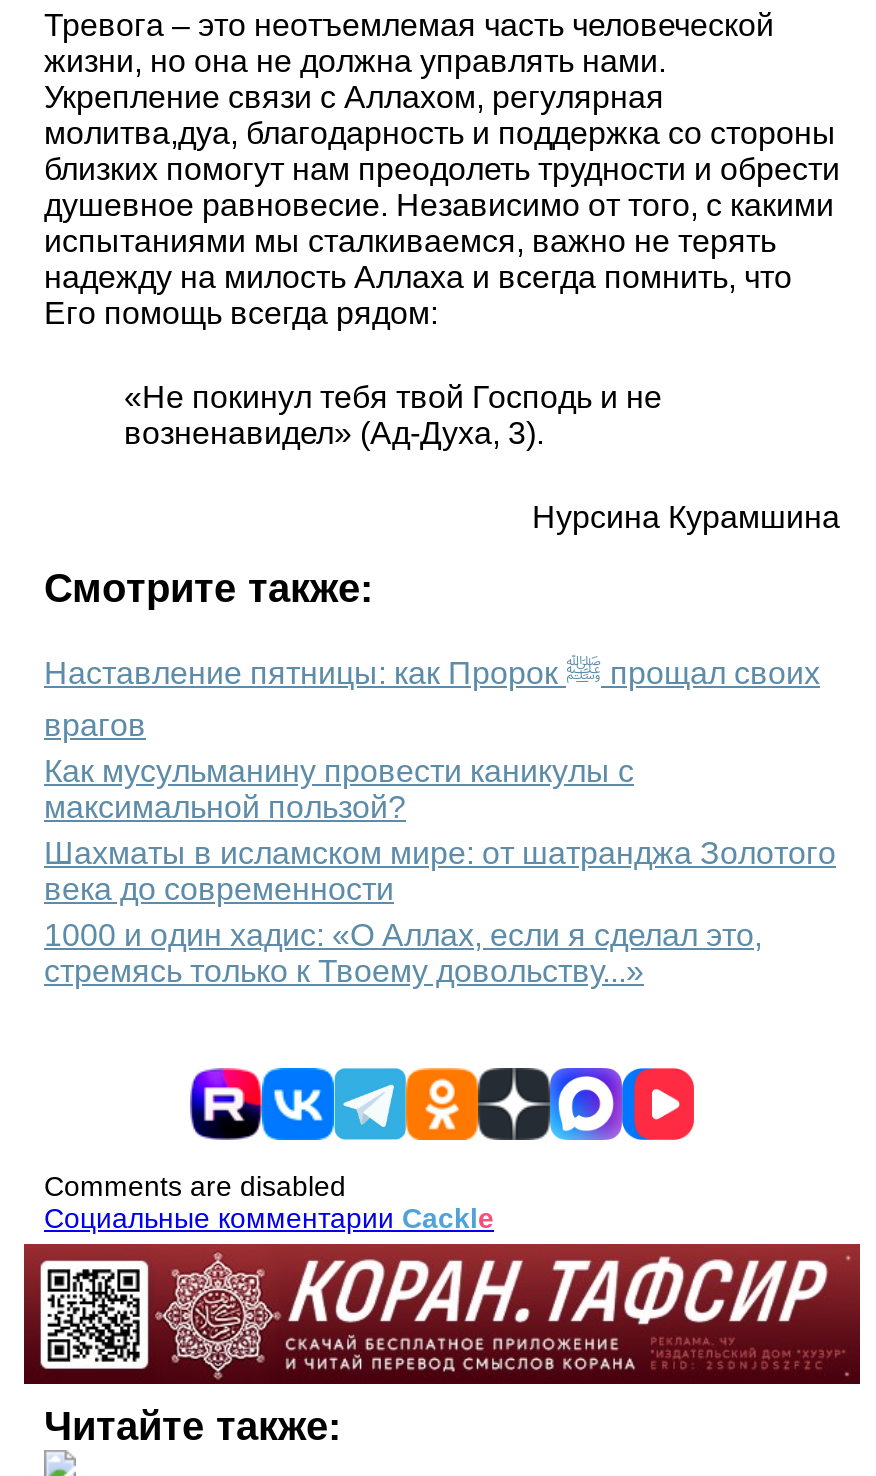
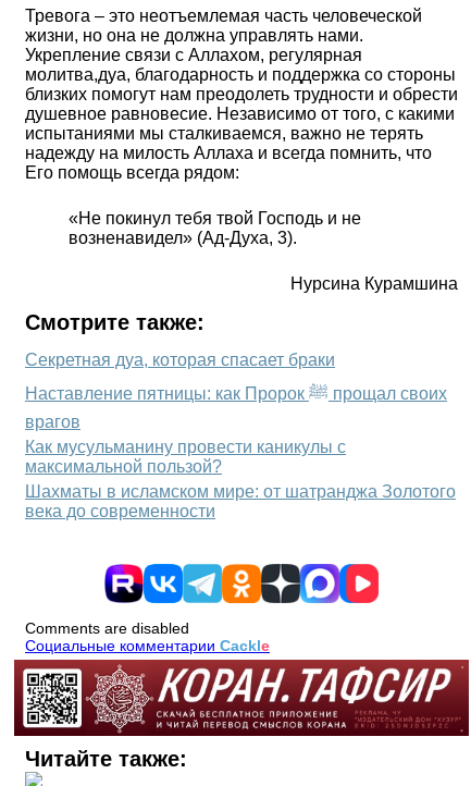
+ Секретная дуа, которая спасает браки

moved down: врагов | Как мусульманину провести каникулы с | максимальной пользой? | Шахматы в исламском мире: от шатранджа Золотого | века до современности

- 1000 и один хадис: «О Аллах, если я сделал это,
- стремясь только к Твоему довольству...»
